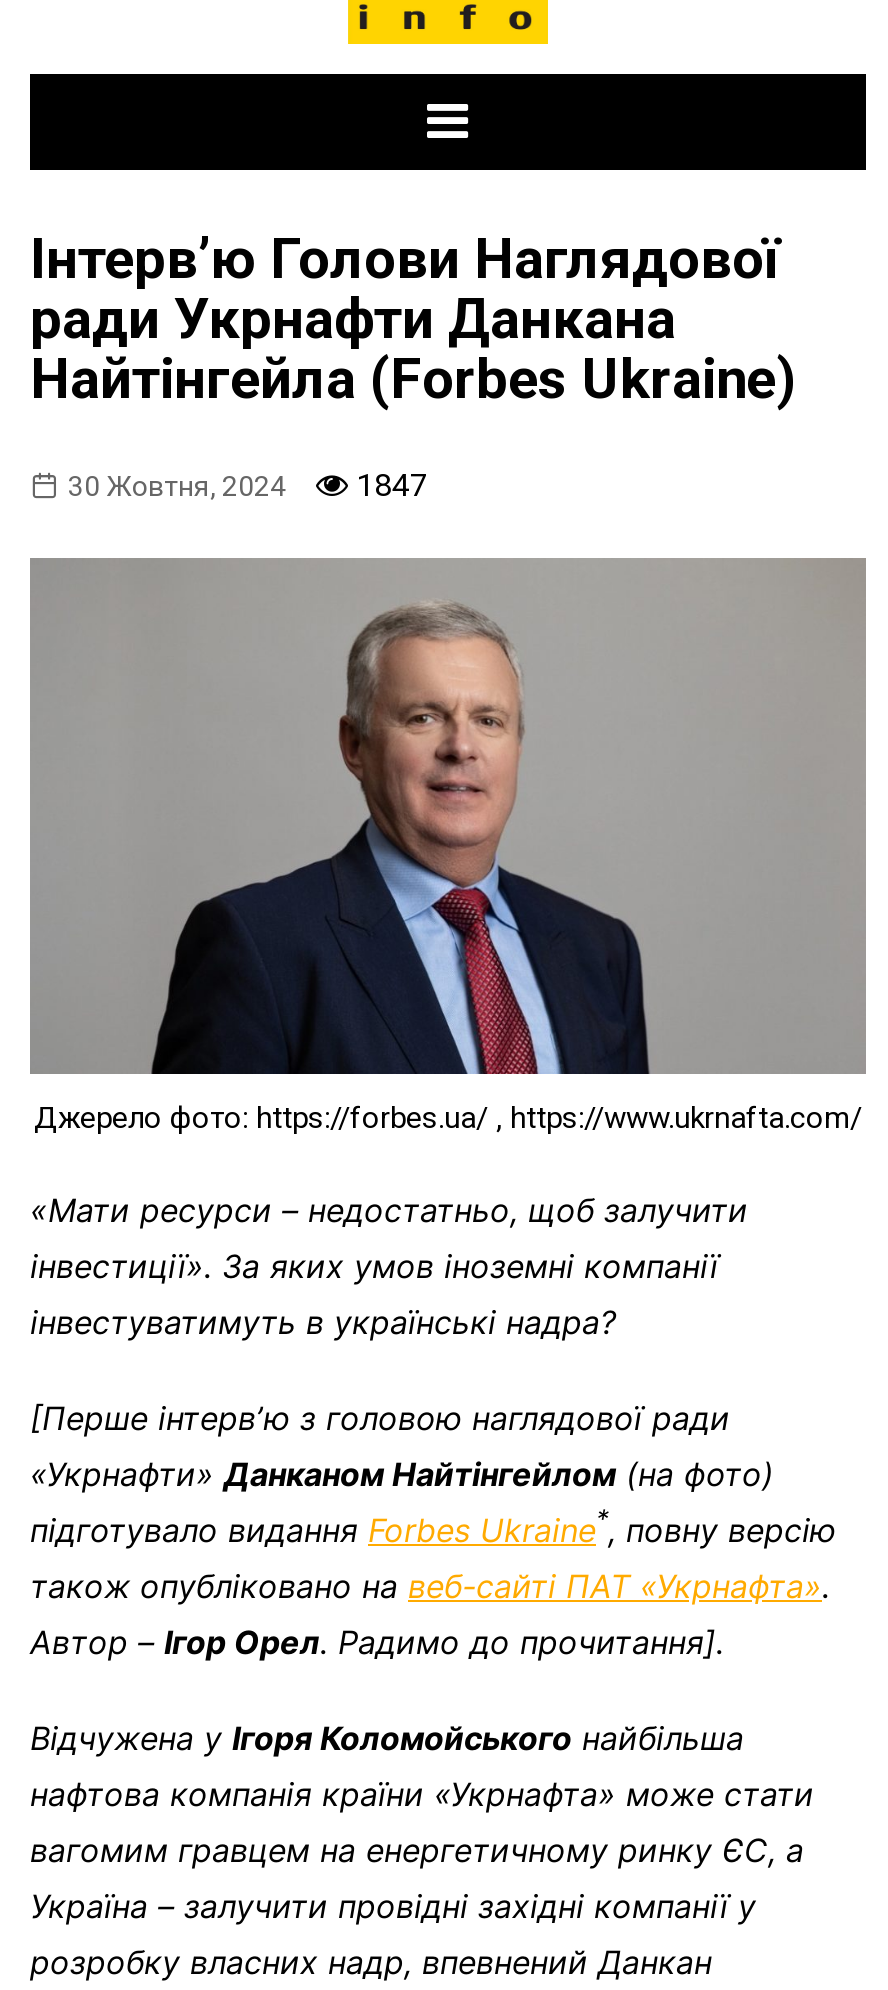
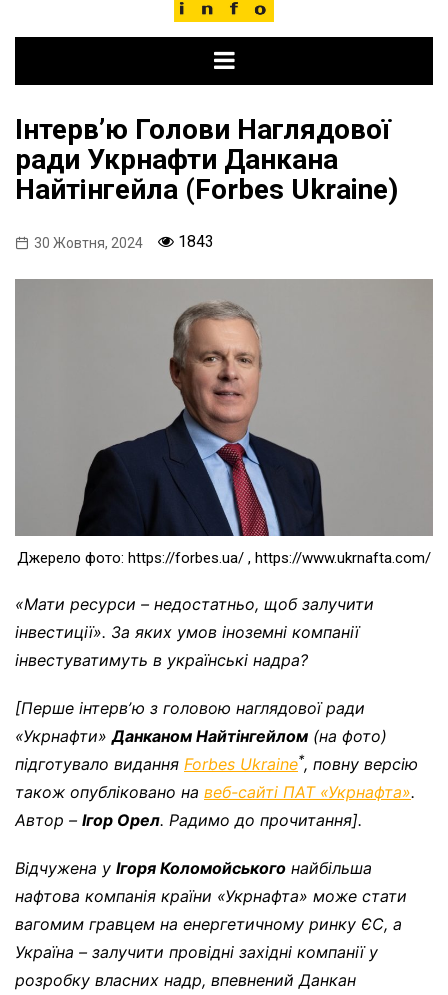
- 1847
+ 1843
